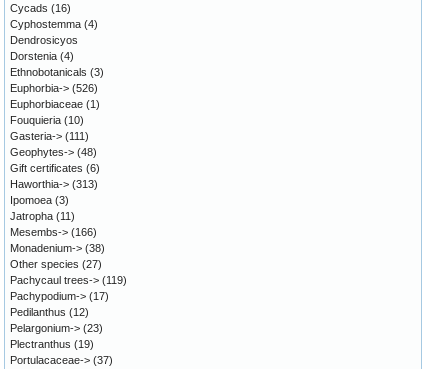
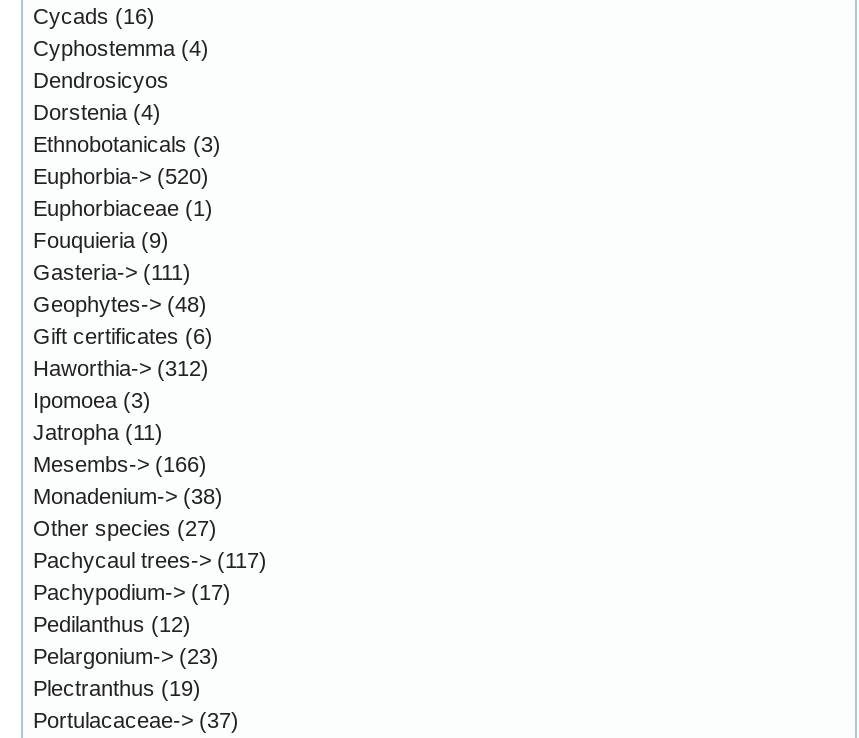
- Euphorbia-> (526)
+ Euphorbia-> (520)

- Fouquieria (10)
+ Fouquieria (9)

- Haworthia-> (313)
+ Haworthia-> (312)

- Pachycaul trees-> (119)
+ Pachycaul trees-> (117)
